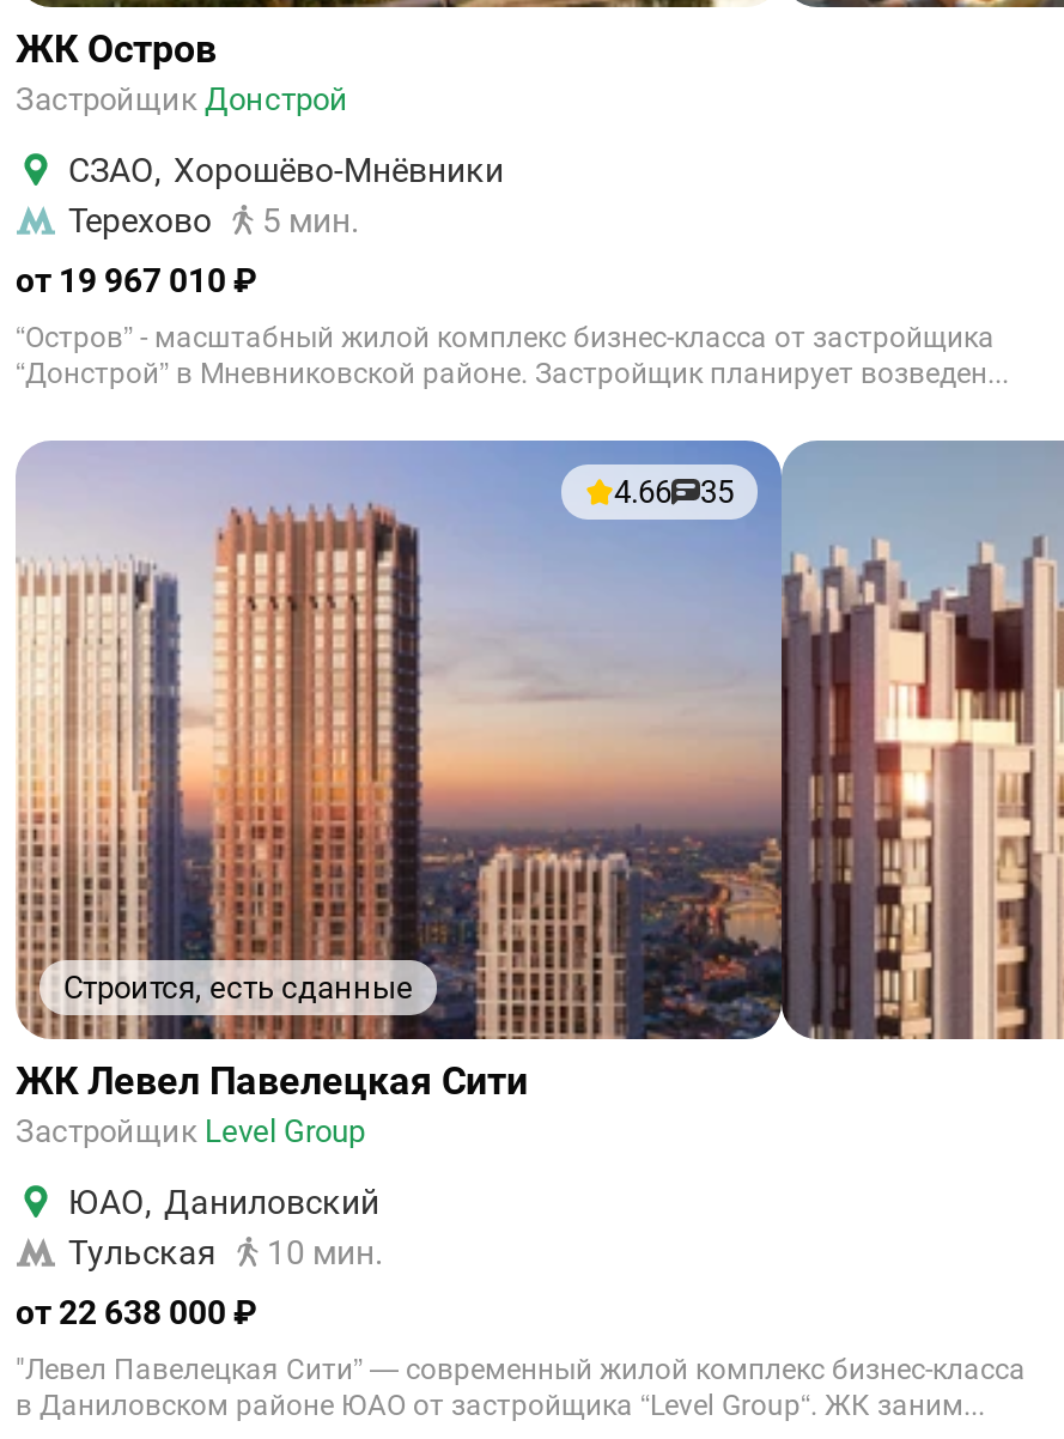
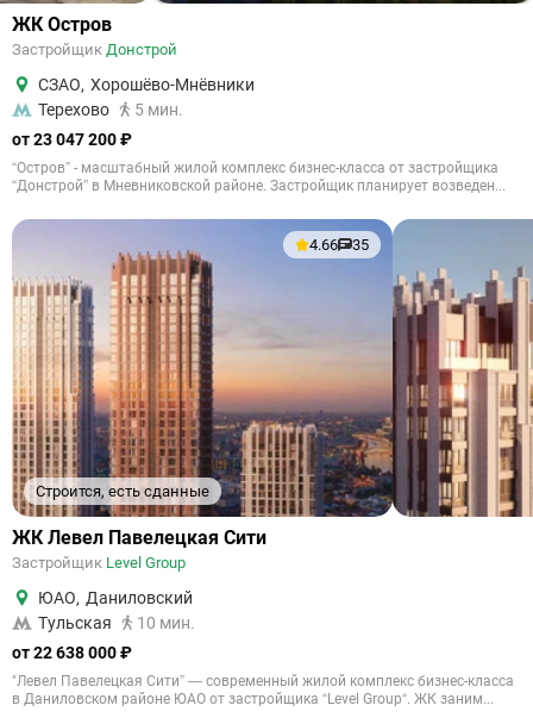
- от 19 967 010 ₽
+ от 23 047 200 ₽
